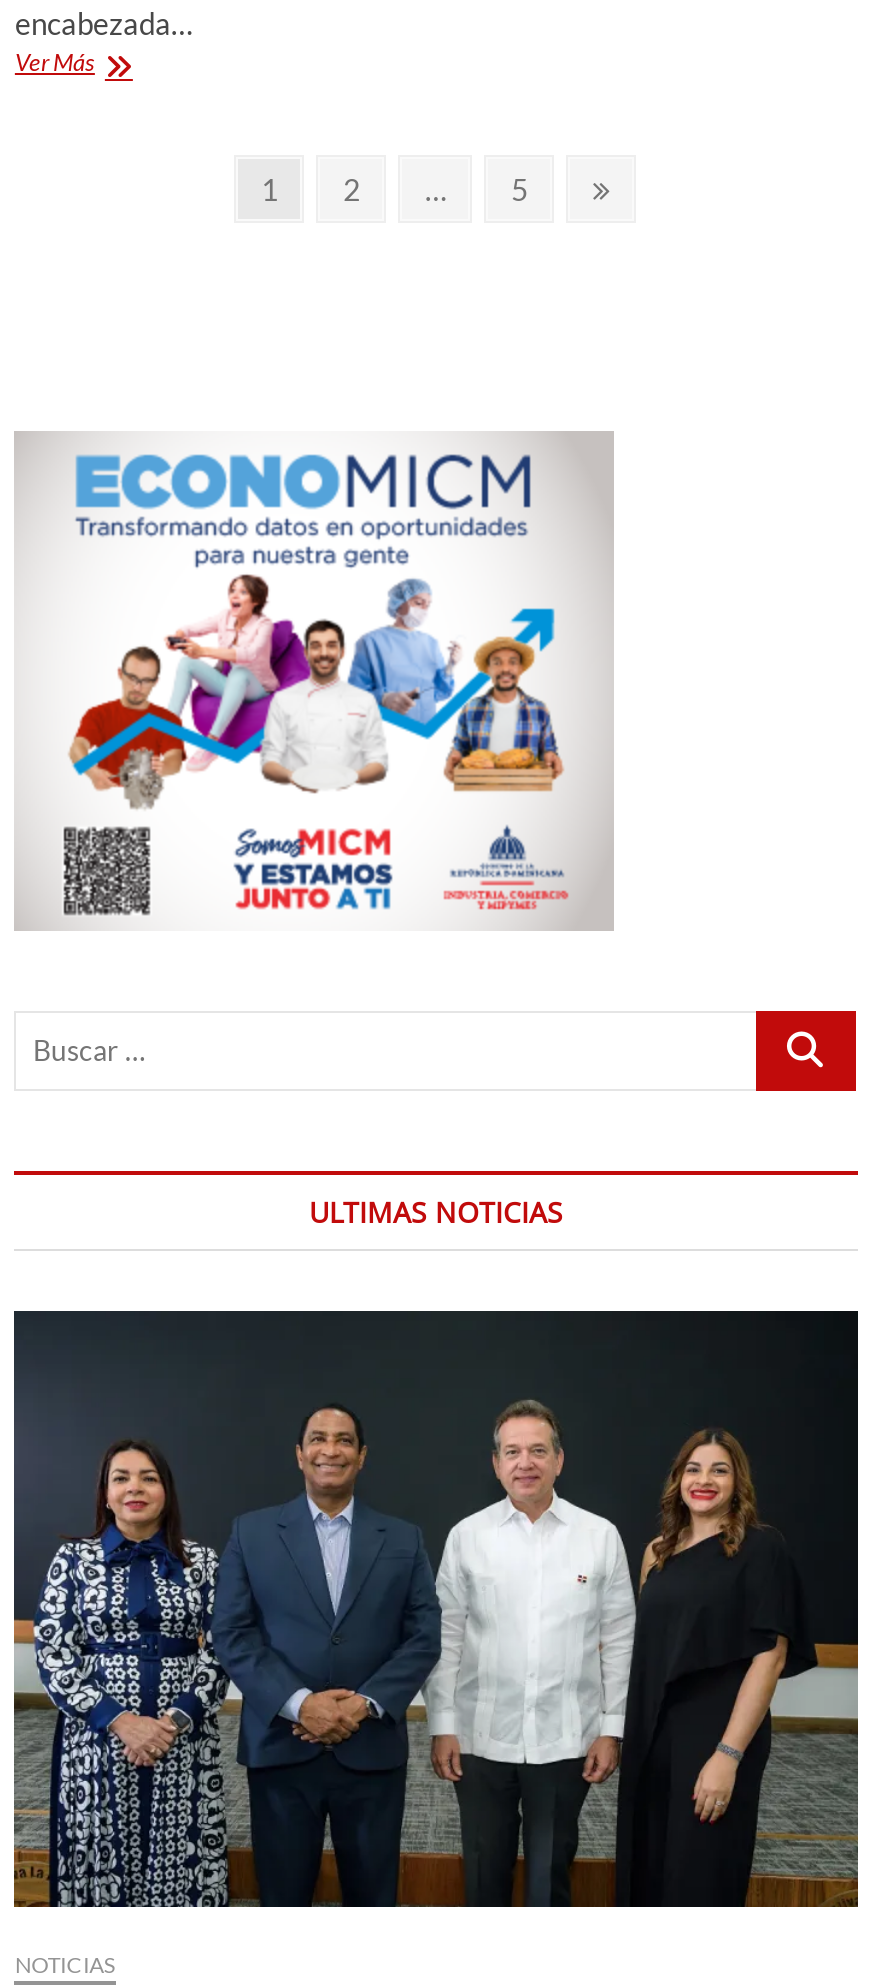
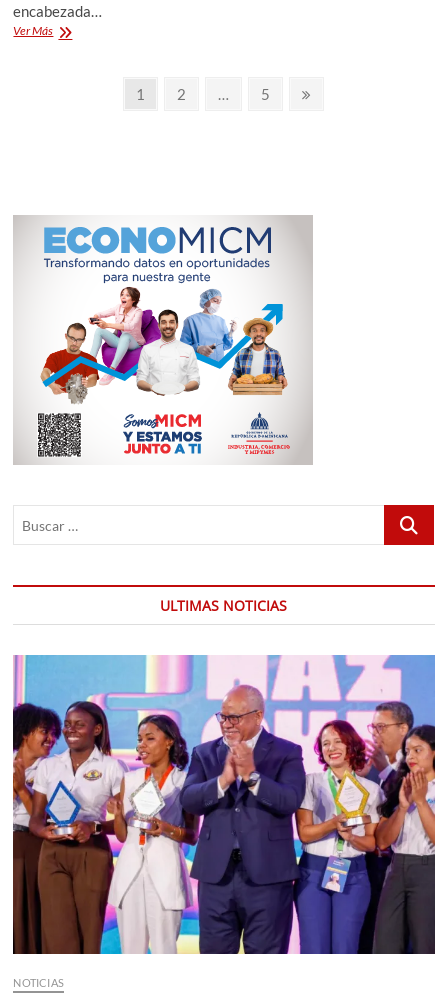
- [image]
+ [image]
